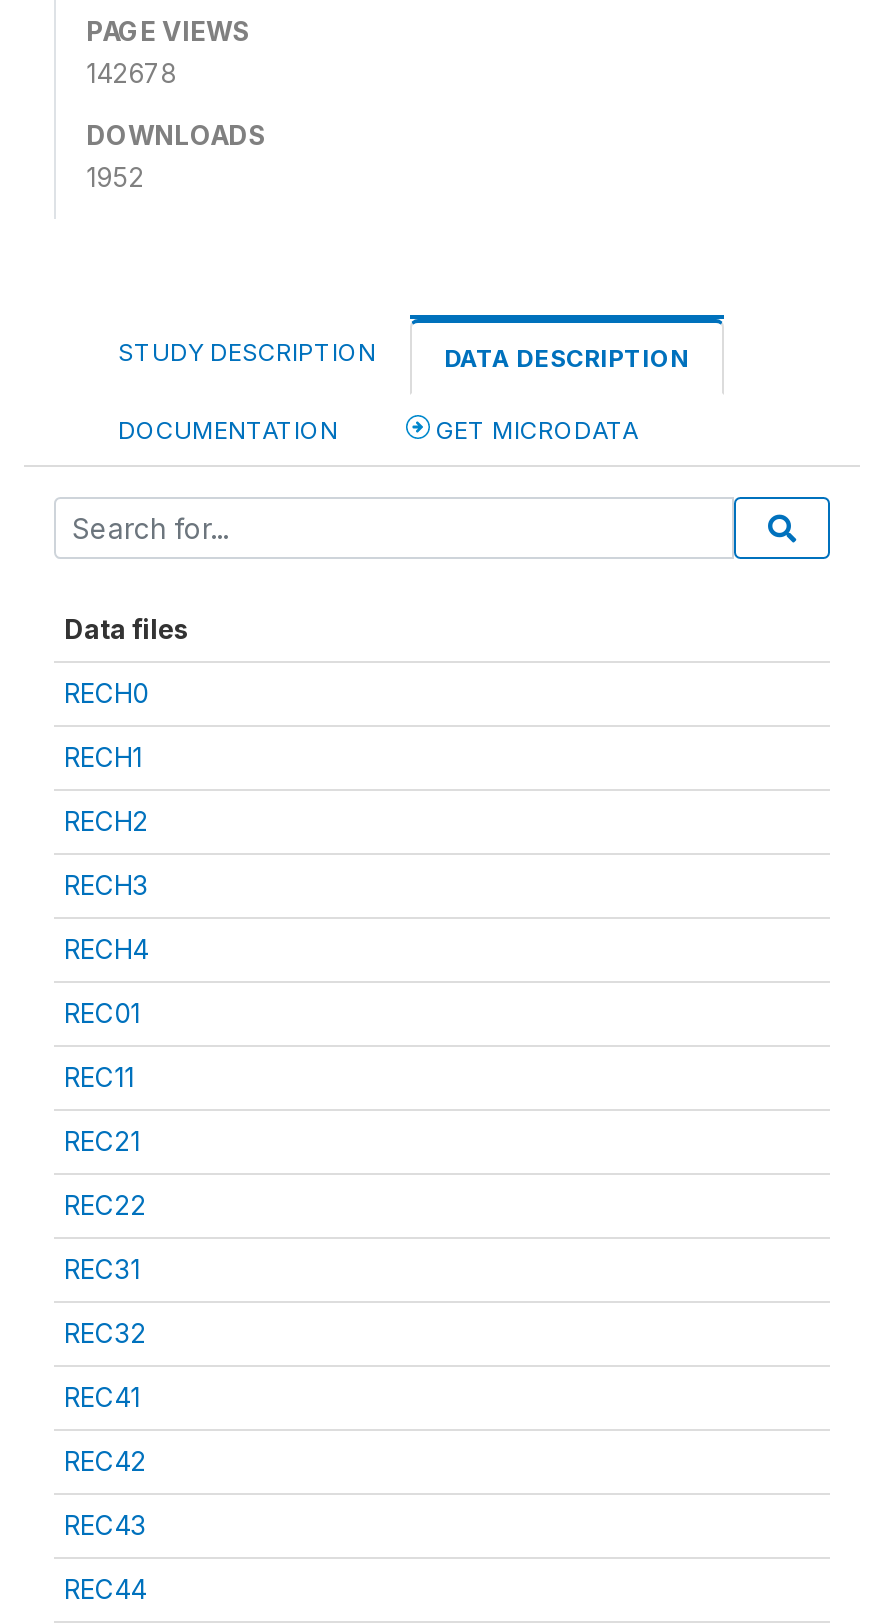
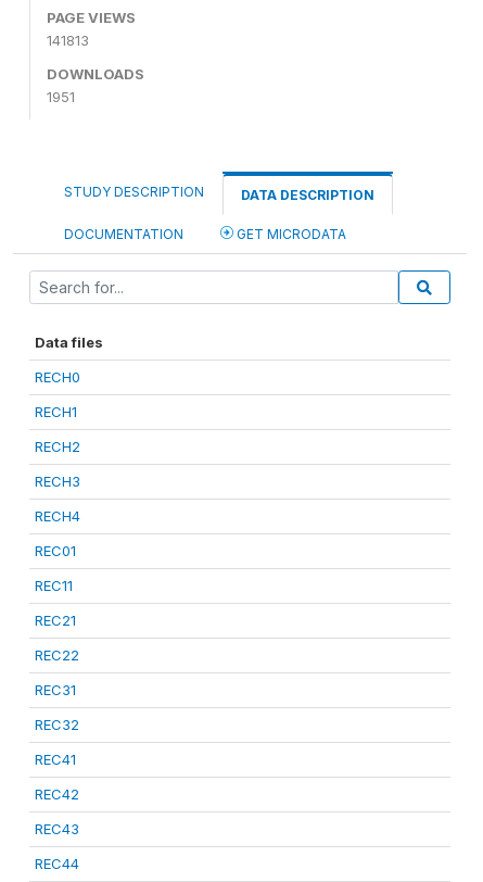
- 142678
+ 141813

- 1952
+ 1951
